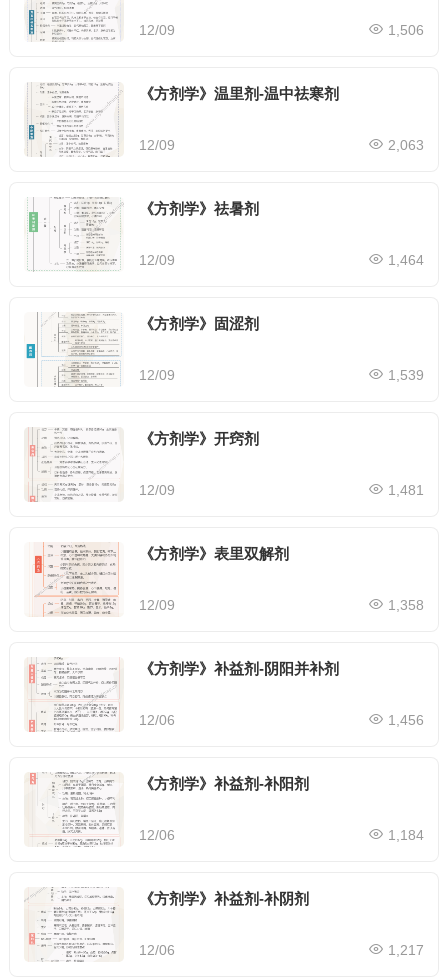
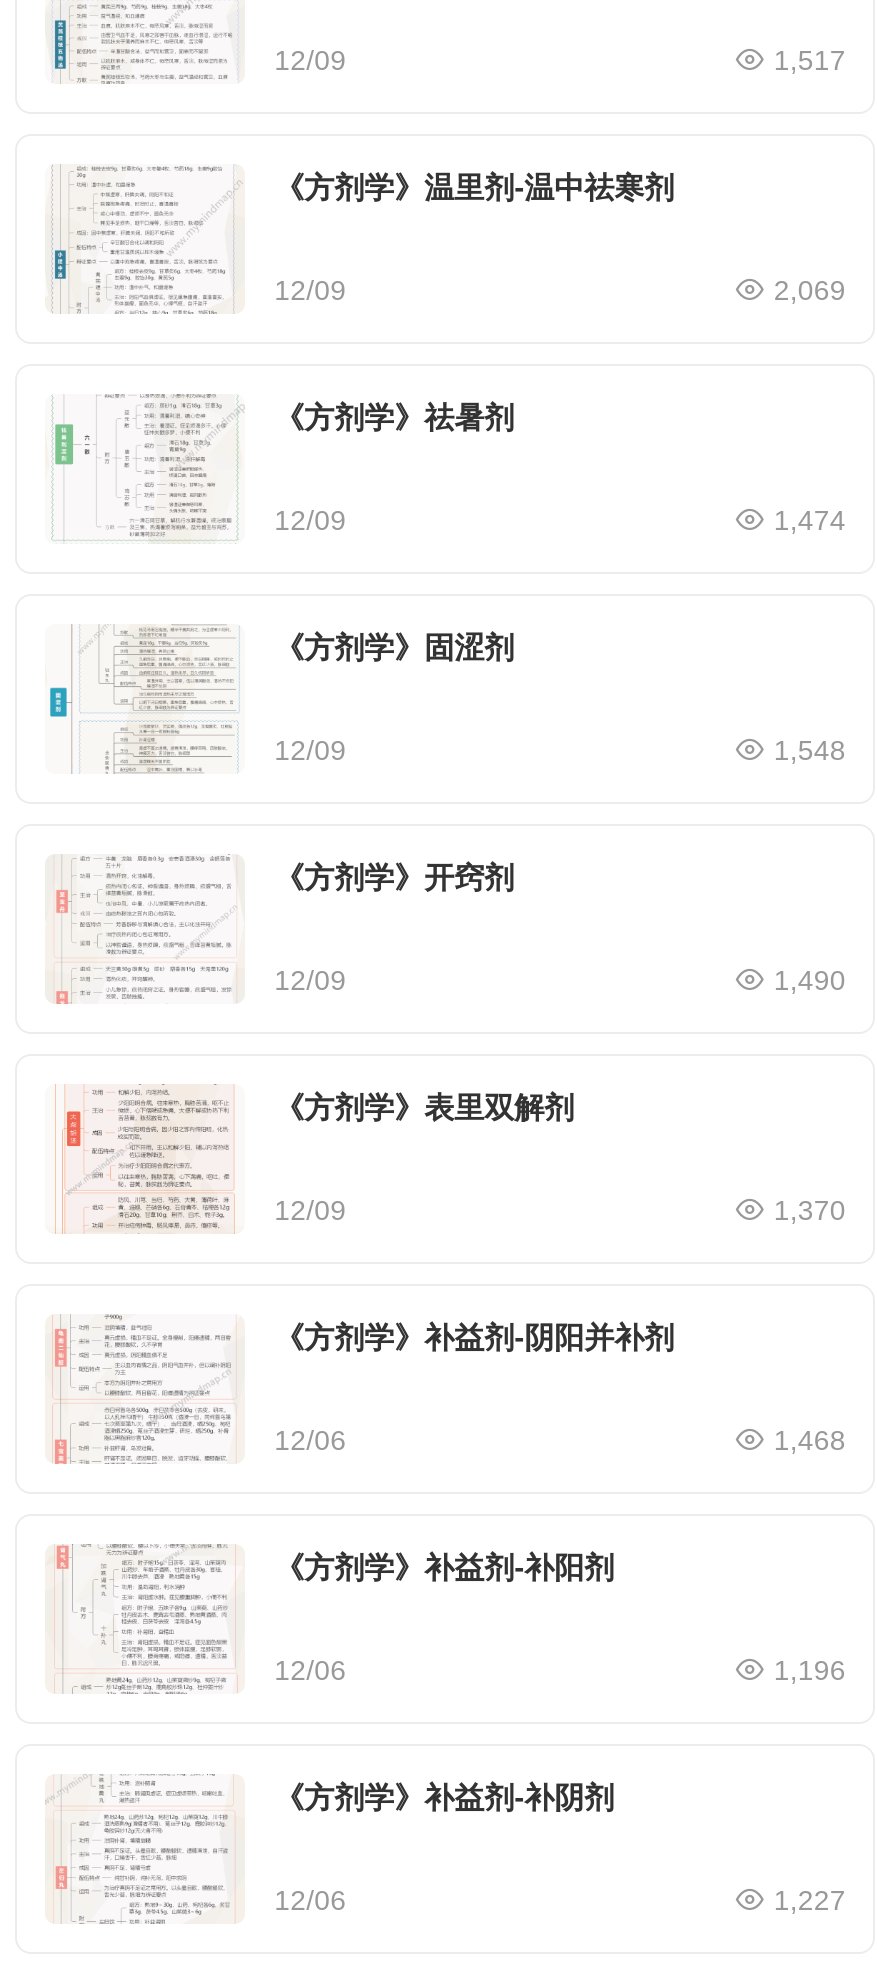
- 1,506
+ 1,517

- 2,063
+ 2,069

- 1,464
+ 1,474

- 1,539
+ 1,548

- 1,481
+ 1,490

- 1,358
+ 1,370

- 1,456
+ 1,468

- 1,184
+ 1,196

- 1,217
+ 1,227
